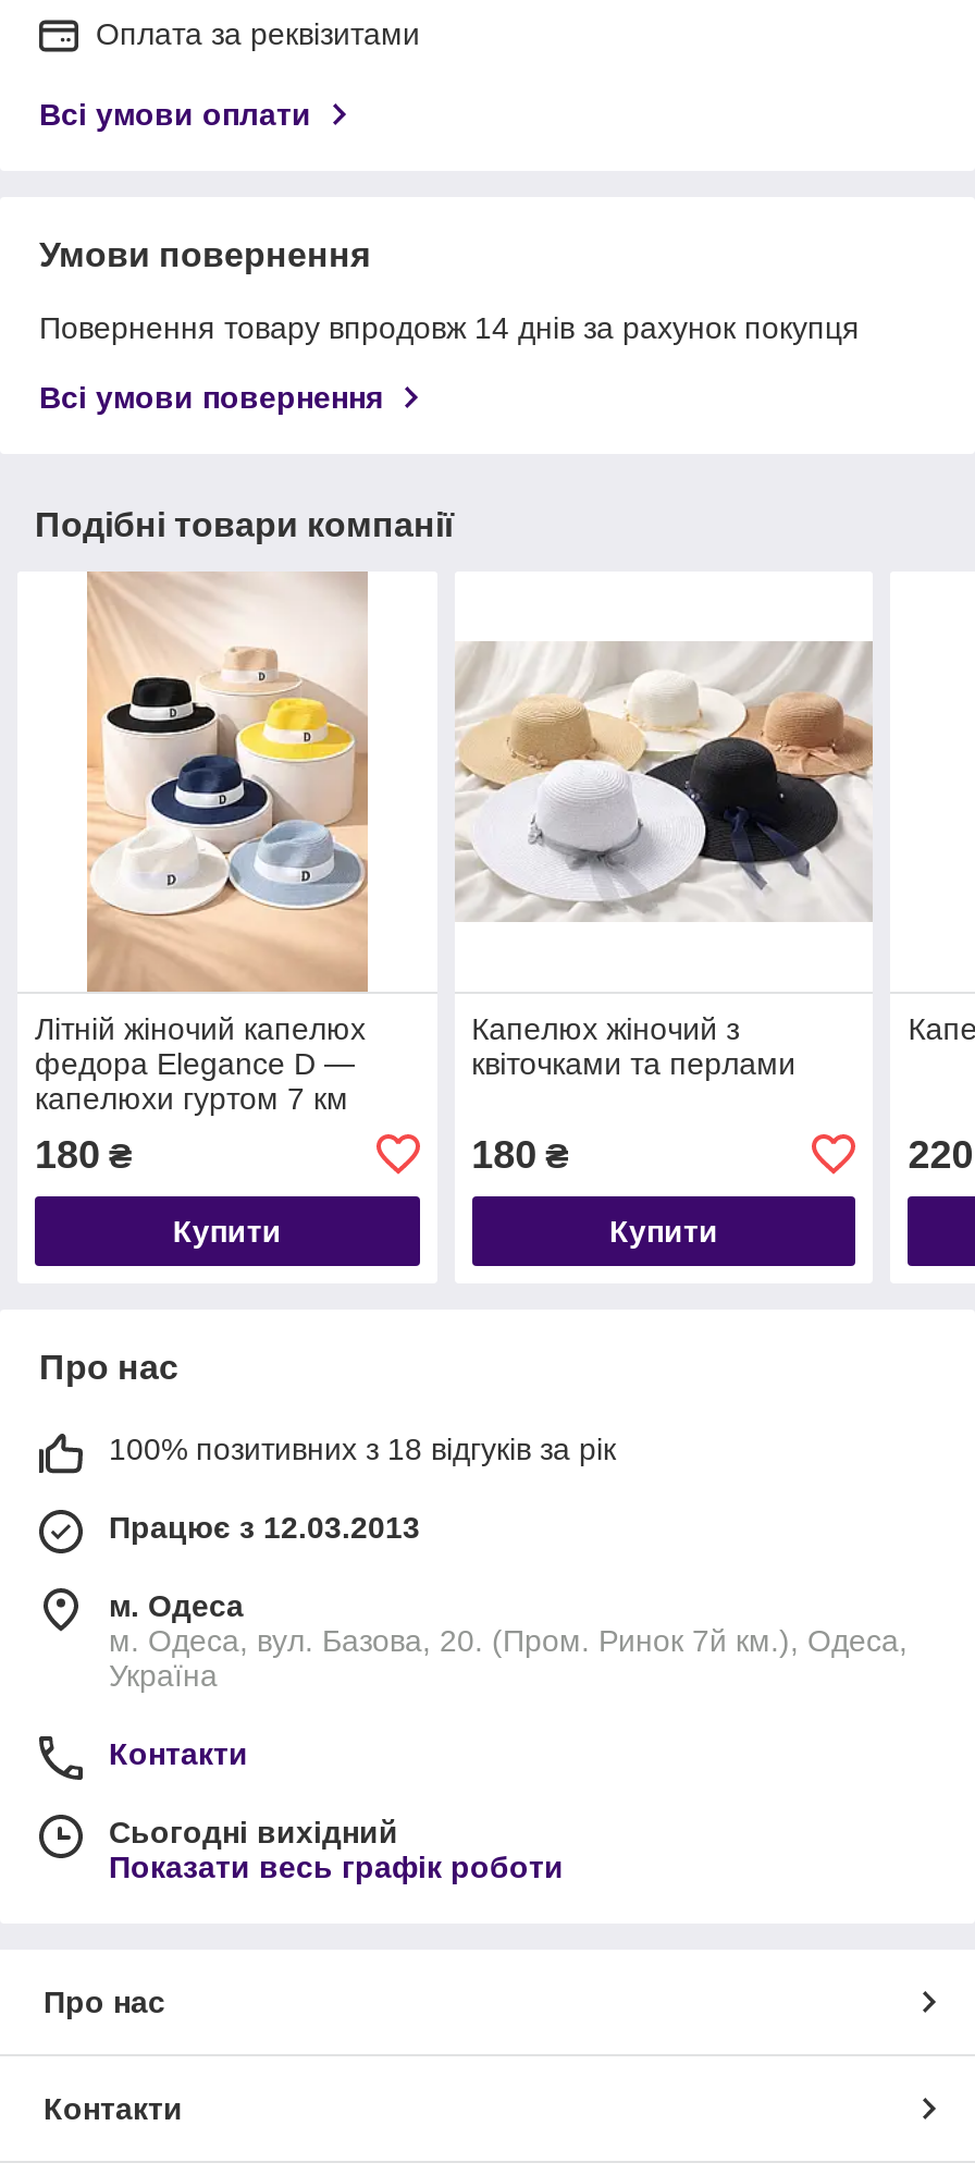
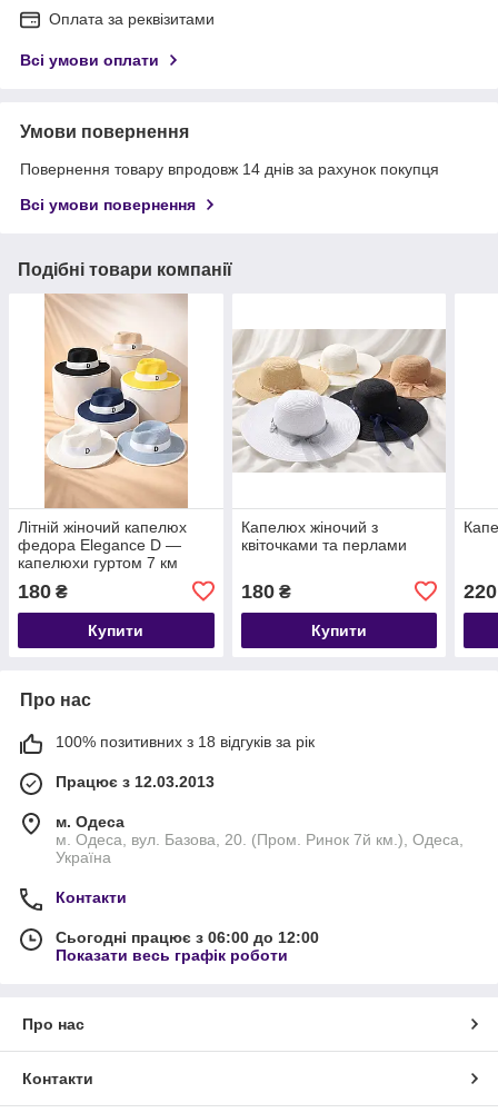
- Сьогодні вихідний
+ Сьогодні працює з 06:00 до 12:00
